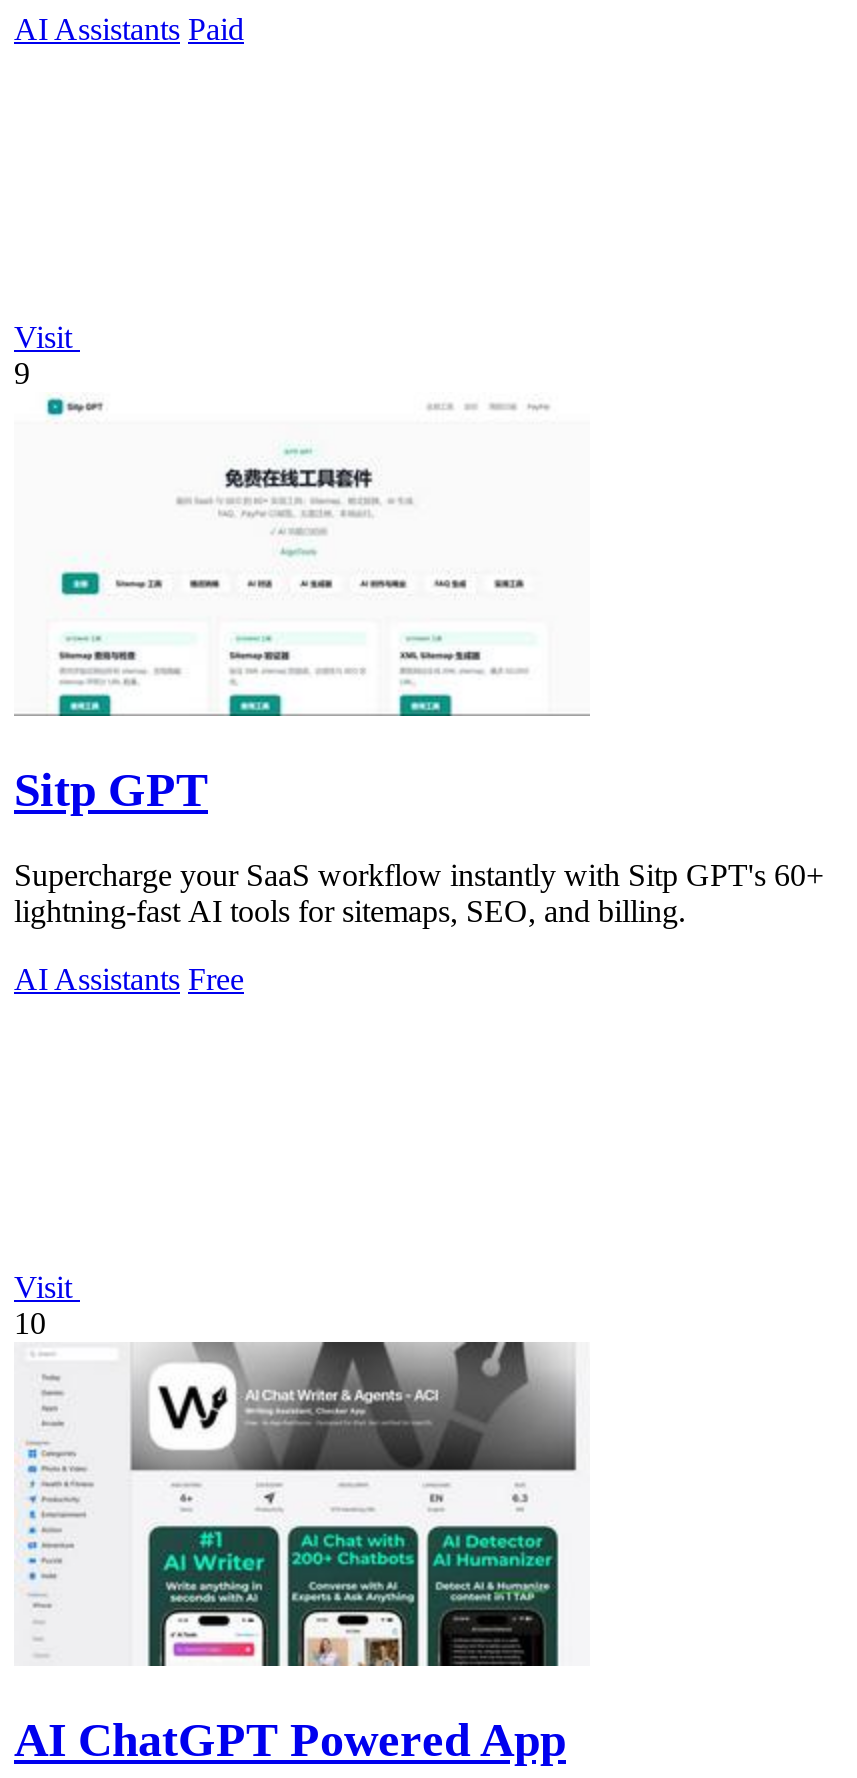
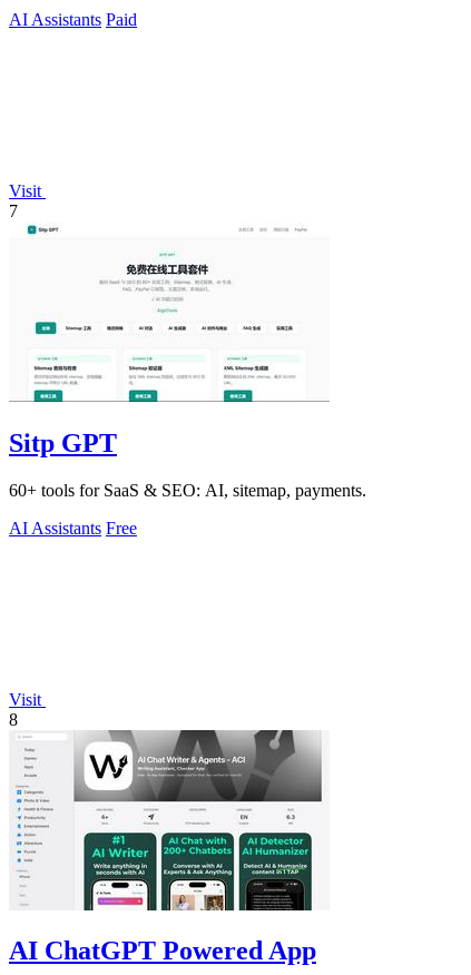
- 9
+ 7

- Supercharge your SaaS workflow instantly with Sitp GPT's 60+
- lightning-fast AI tools for sitemaps, SEO, and billing.
+ 60+ tools for SaaS & SEO: AI, sitemap, payments.

- 10
+ 8
